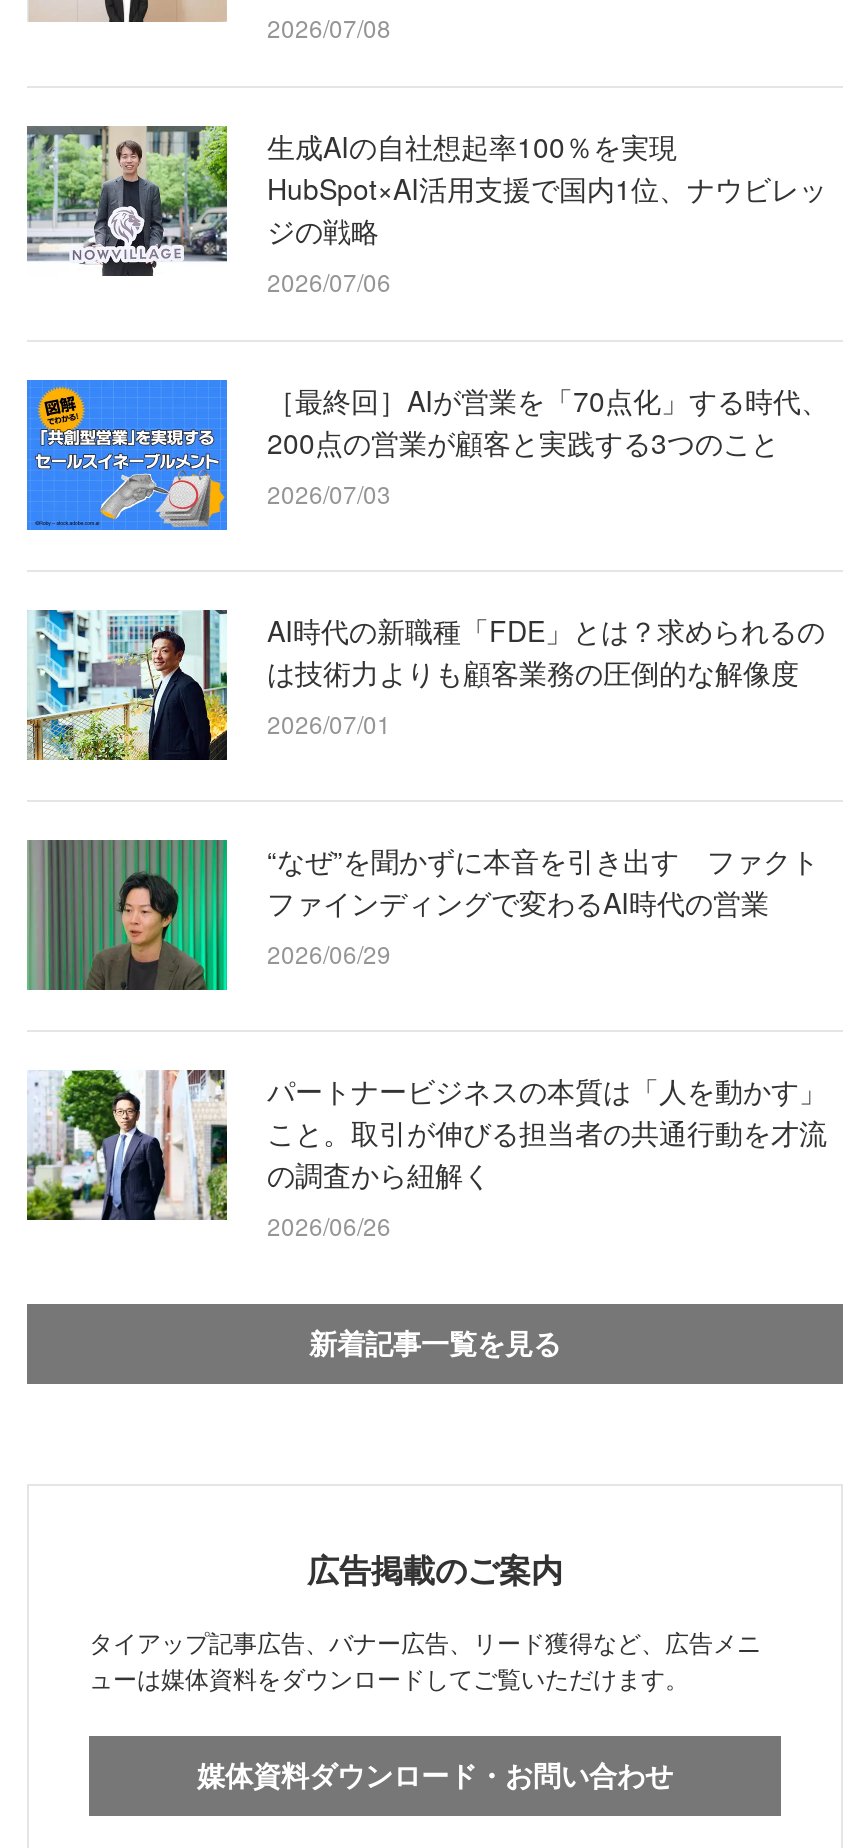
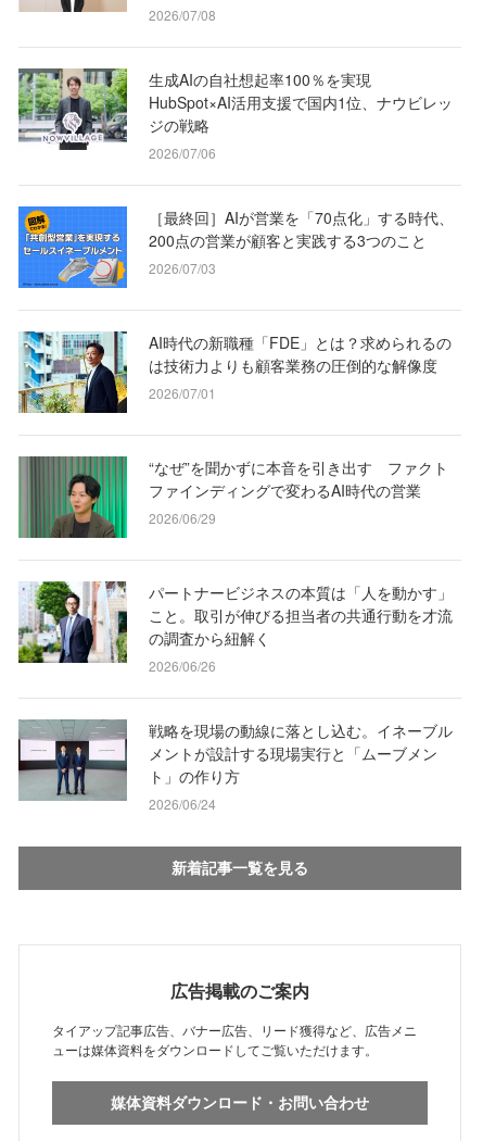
+ [image]
+ 戦略を現場の動線に落とし込む。イネーブル
+ メントが設計する現場実行と「ムーブメン
+ ト」の作り方
+ 2026/06/24
